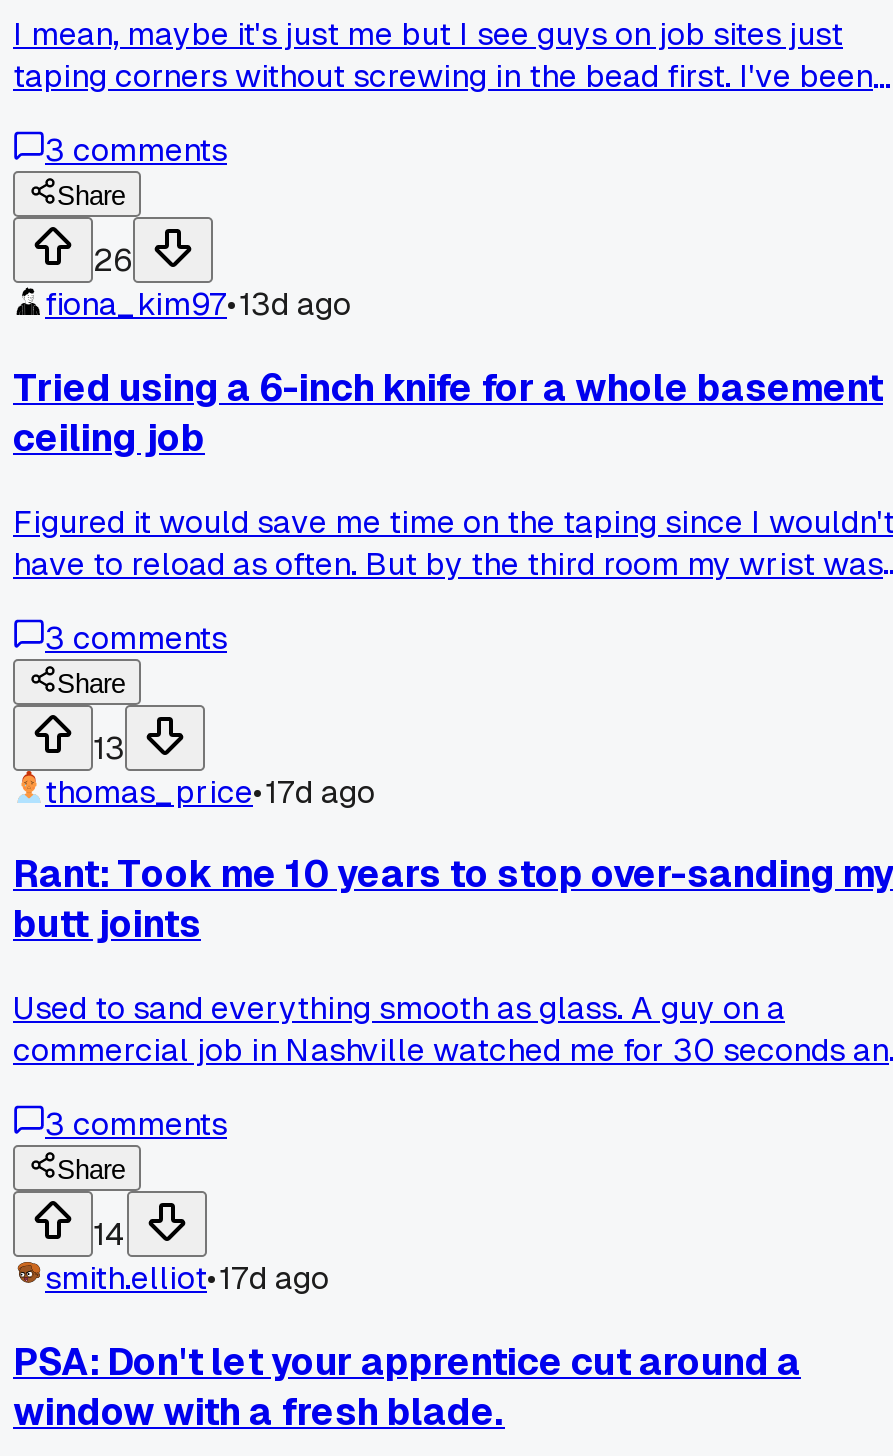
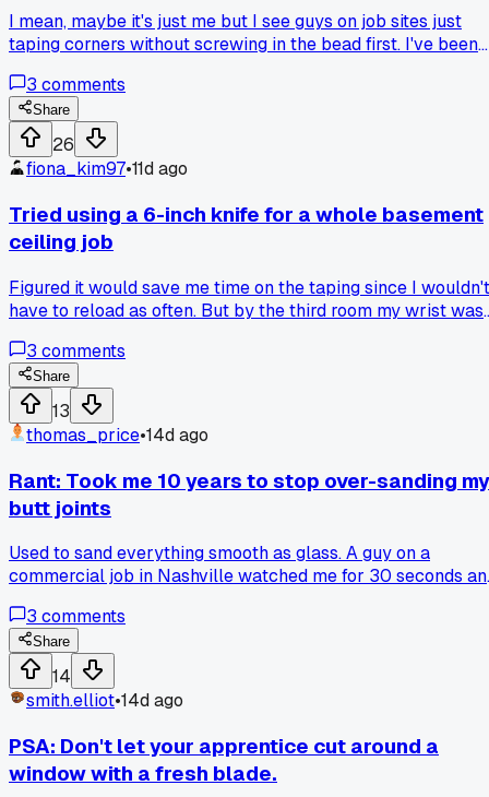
- fiona_kim97•13d ago
+ fiona_kim97•11d ago

- thomas_price•17d ago
+ thomas_price•14d ago

- smith.elliot•17d ago
+ smith.elliot•14d ago
